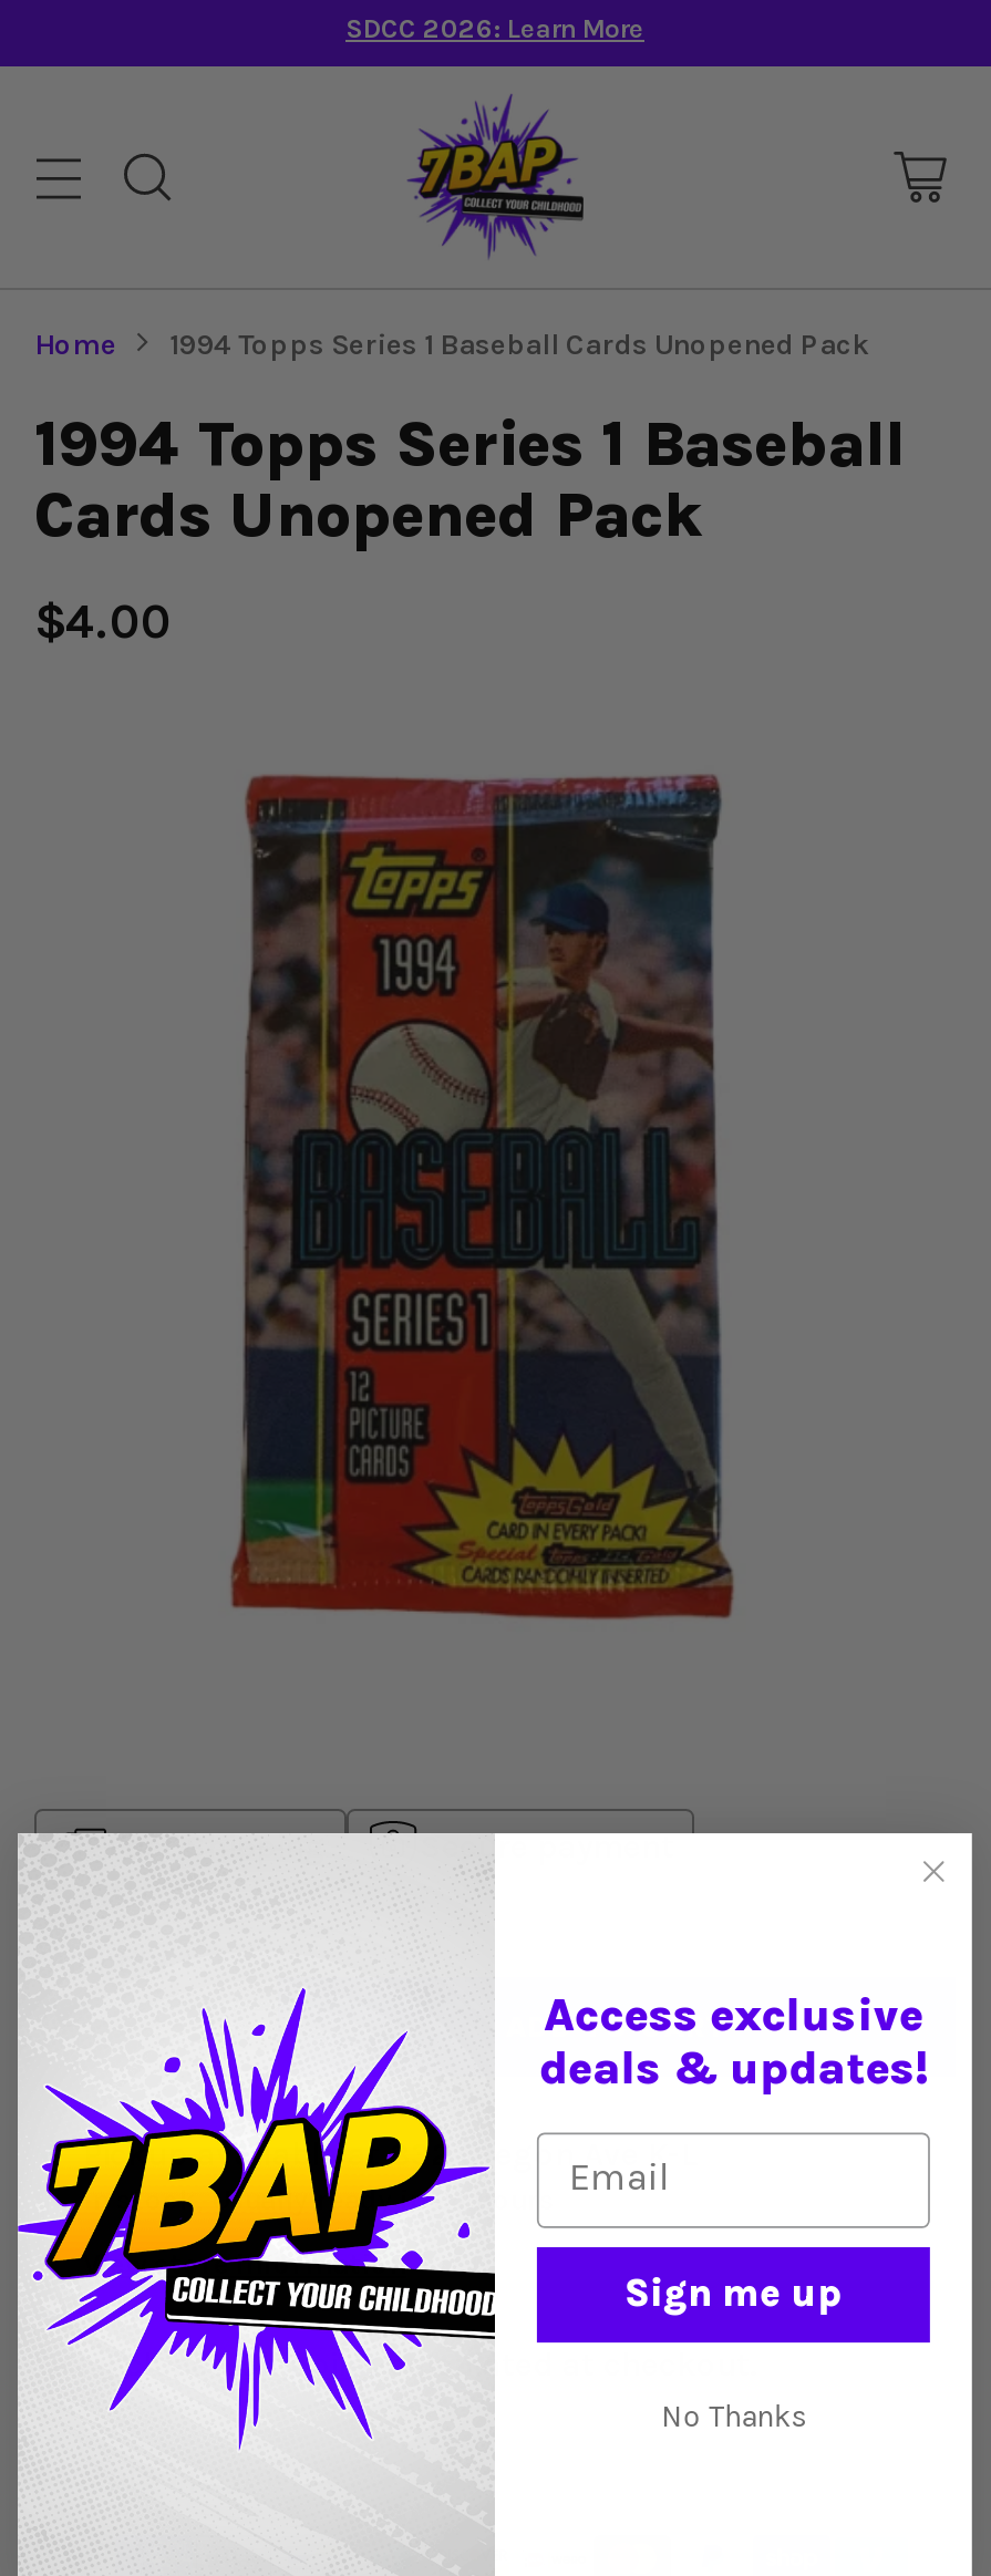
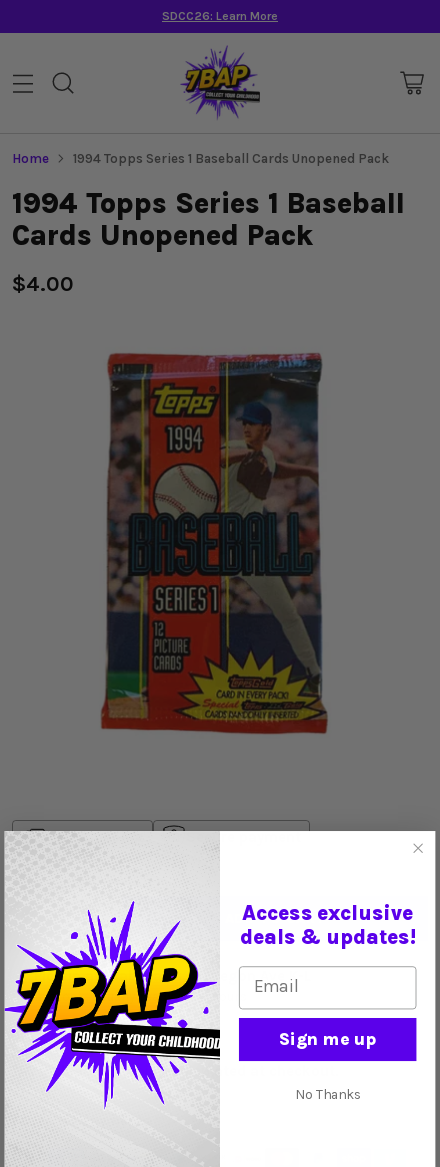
- SDCC 2026: Learn More
+ SDCC26: Learn More
